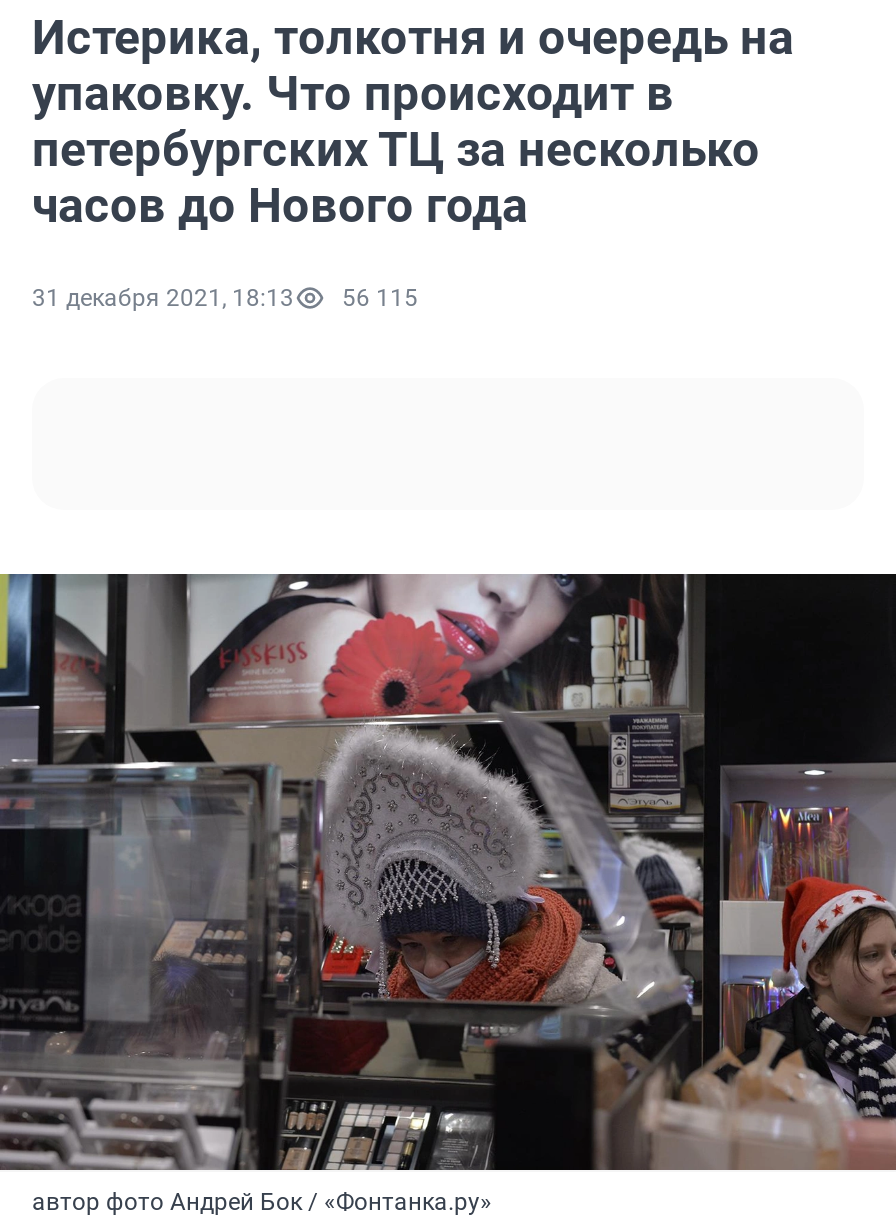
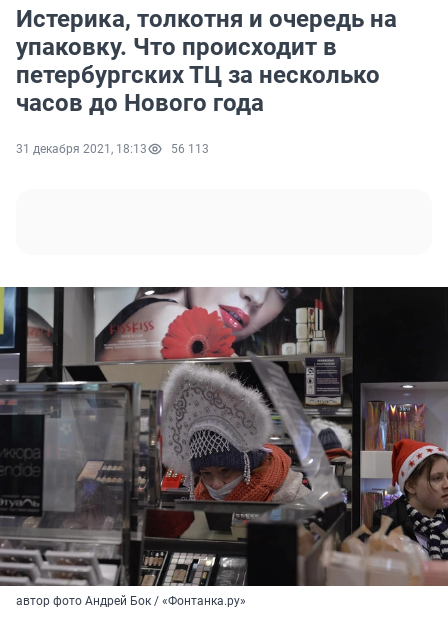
- 31 декабря 2021, 18:13 56 115
+ 31 декабря 2021, 18:13 56 113
